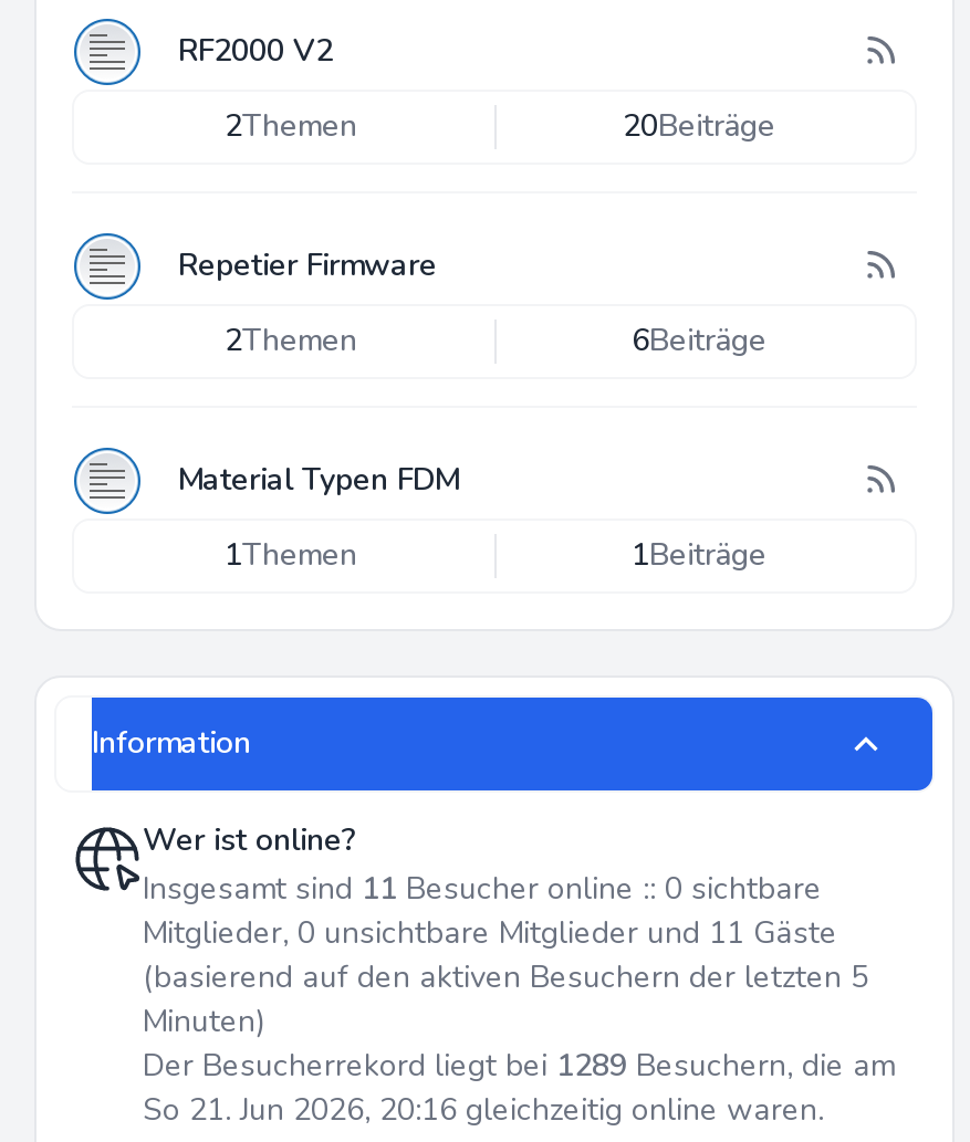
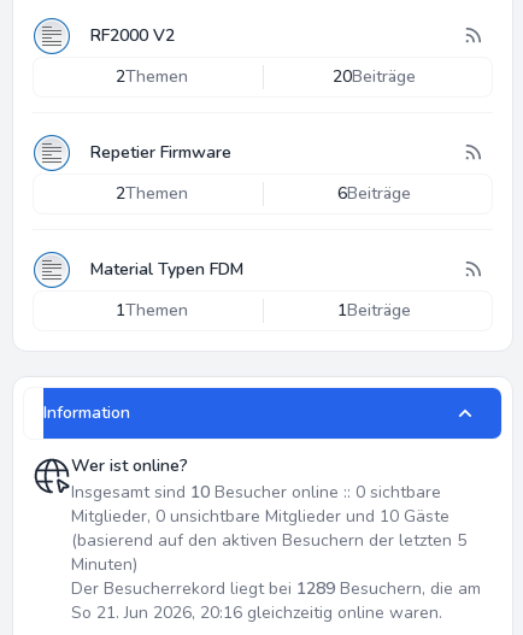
- Insgesamt sind 11 Besucher online :: 0 sichtbare
+ Insgesamt sind 10 Besucher online :: 0 sichtbare

- Mitglieder, 0 unsichtbare Mitglieder und 11 Gäste
+ Mitglieder, 0 unsichtbare Mitglieder und 10 Gäste
